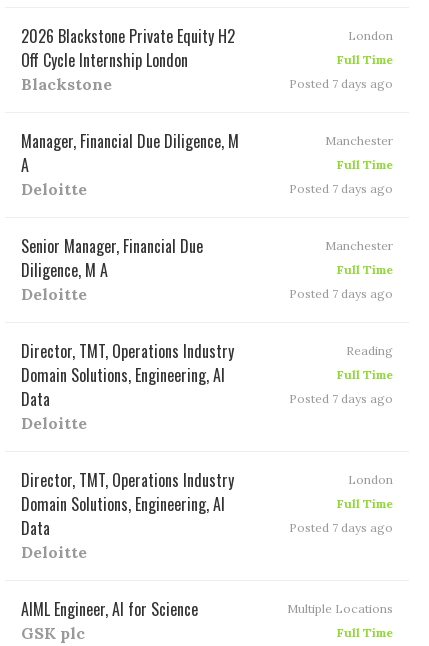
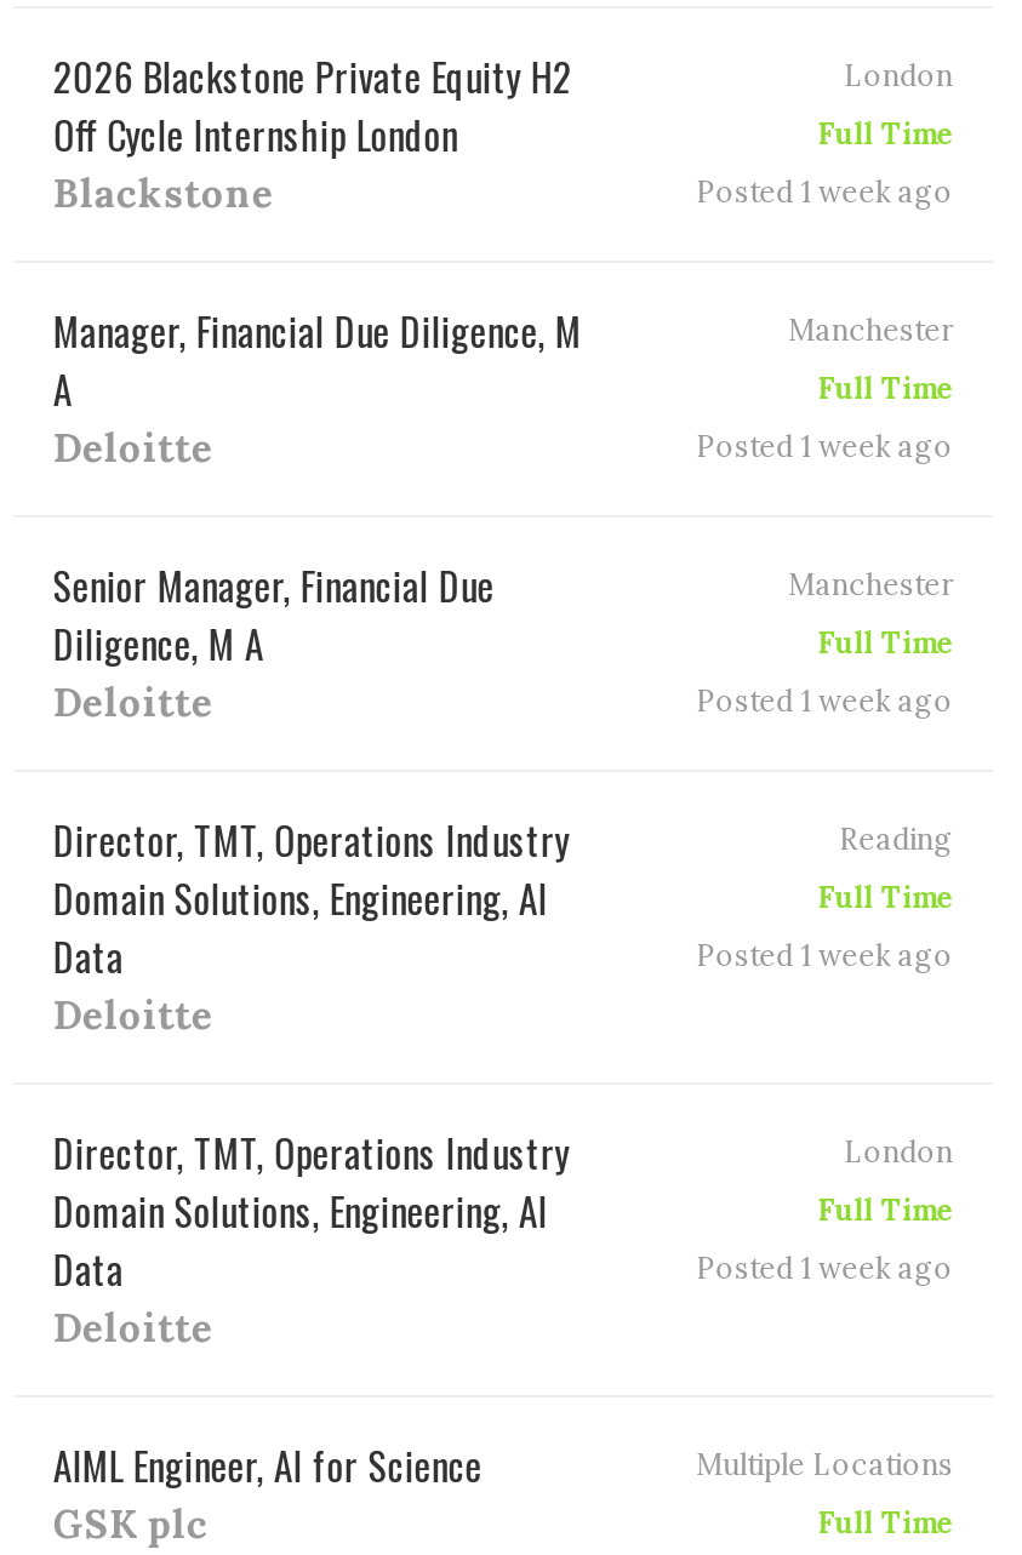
- Posted 7 days ago
+ Posted 1 week ago

- Posted 7 days ago
+ Posted 1 week ago

- Posted 7 days ago
+ Posted 1 week ago

- Posted 7 days ago
+ Posted 1 week ago

- Posted 7 days ago
+ Posted 1 week ago
